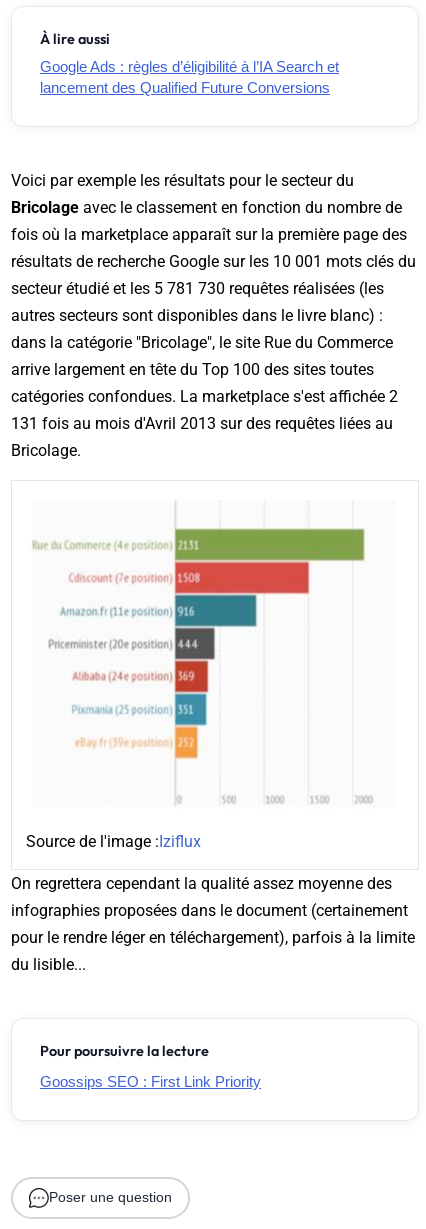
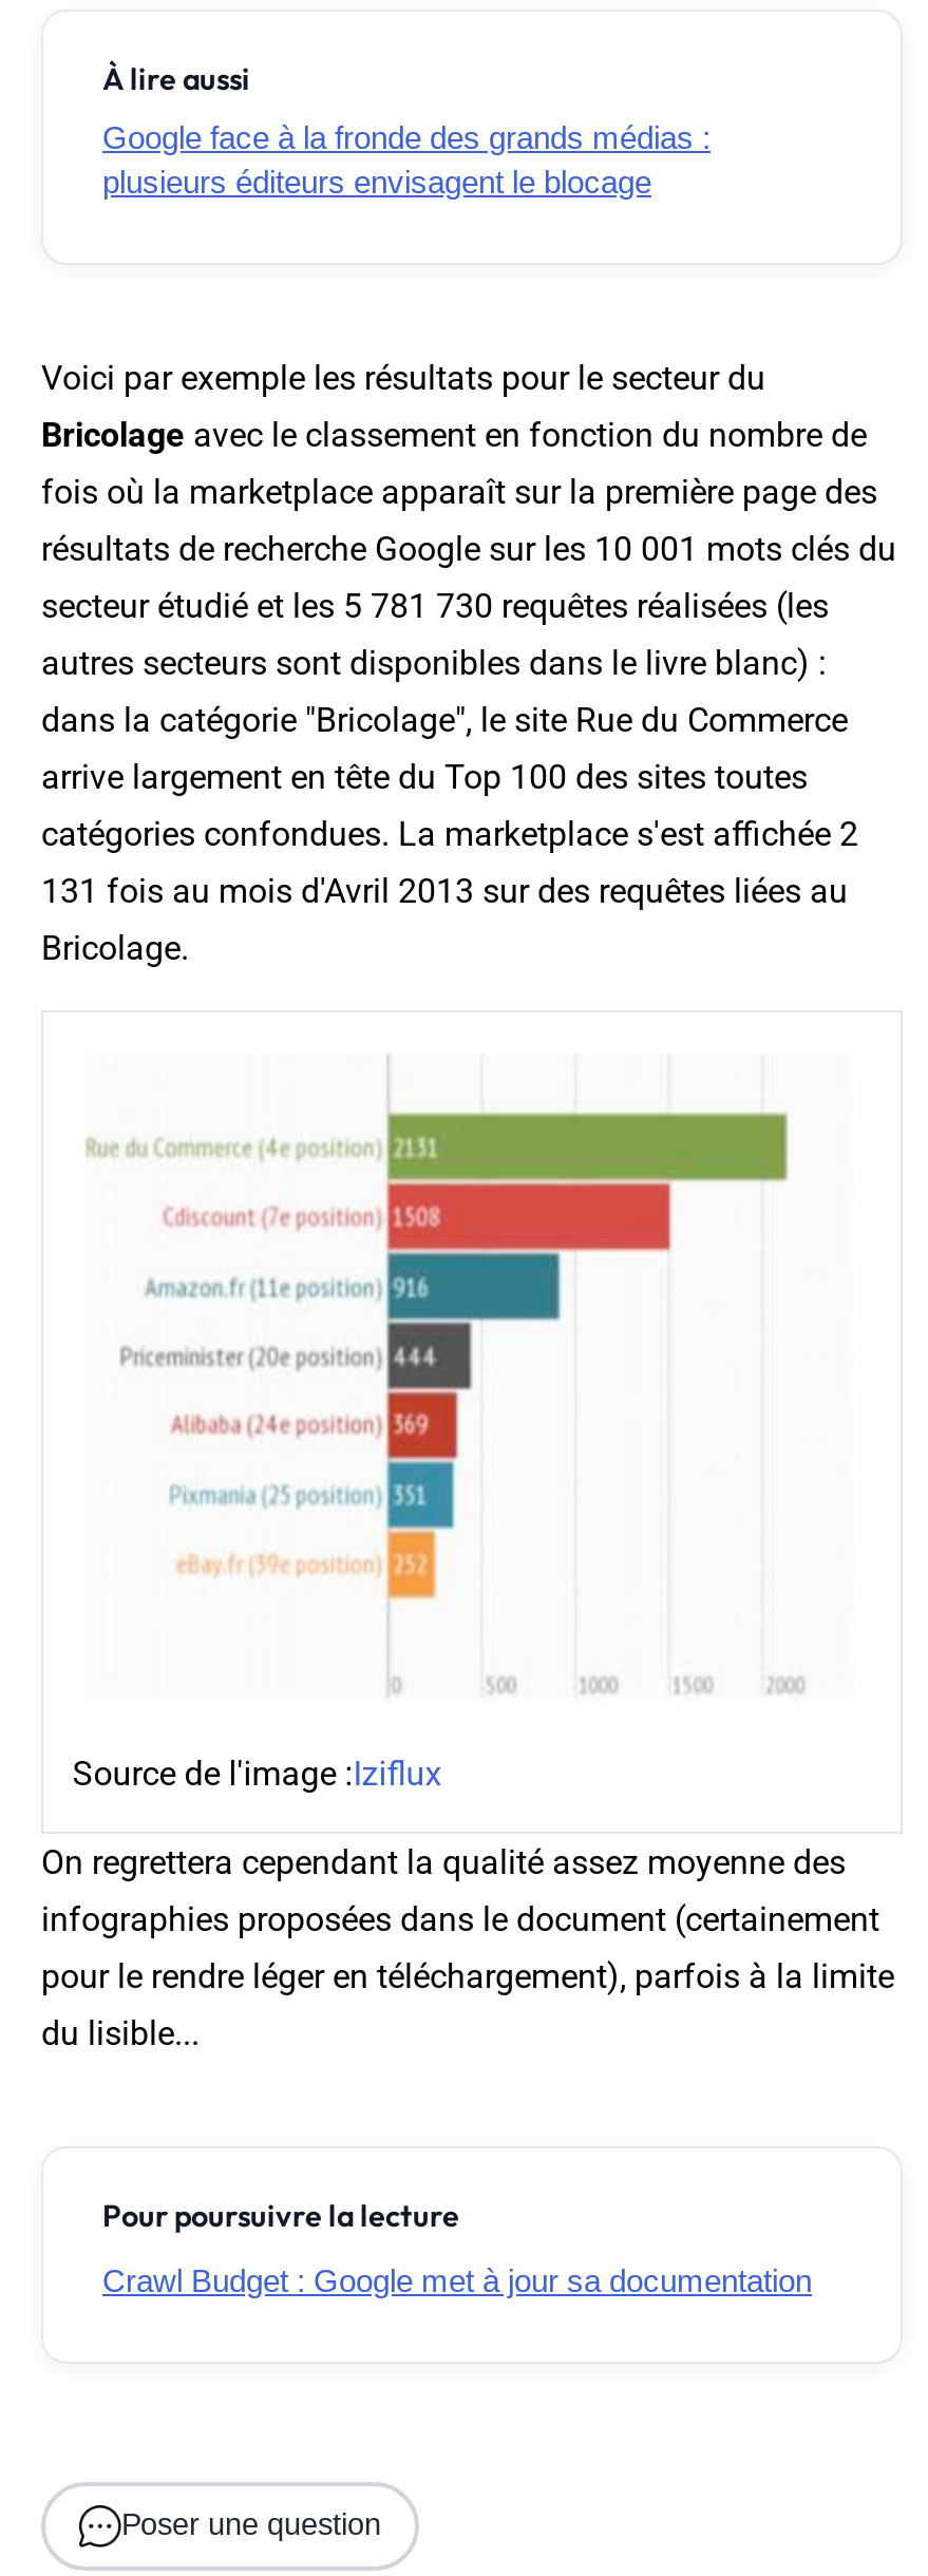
- Google Ads : règles d’éligibilité à l’IA Search et
- lancement des Qualified Future Conversions
+ Google face à la fronde des grands médias :
+ plusieurs éditeurs envisagent le blocage

- Goossips SEO : First Link Priority
+ Crawl Budget : Google met à jour sa documentation
